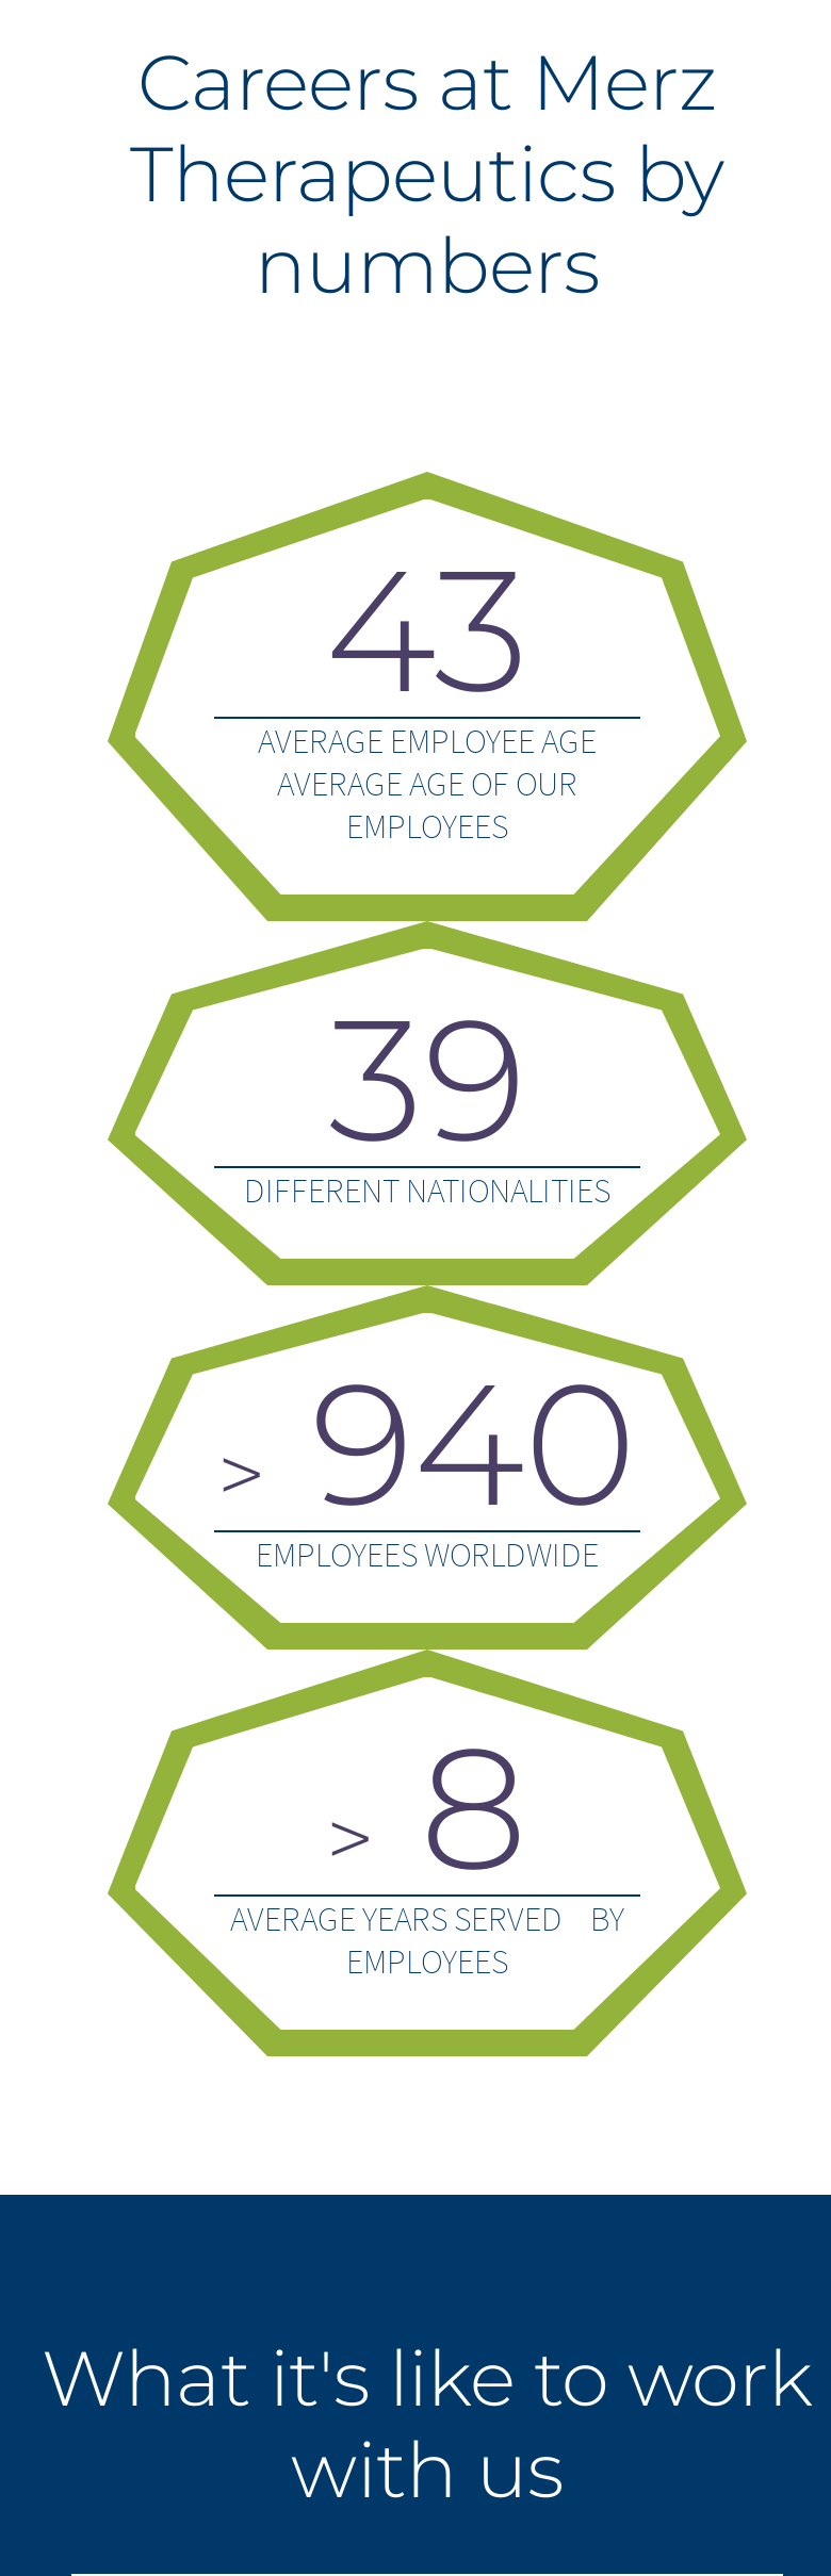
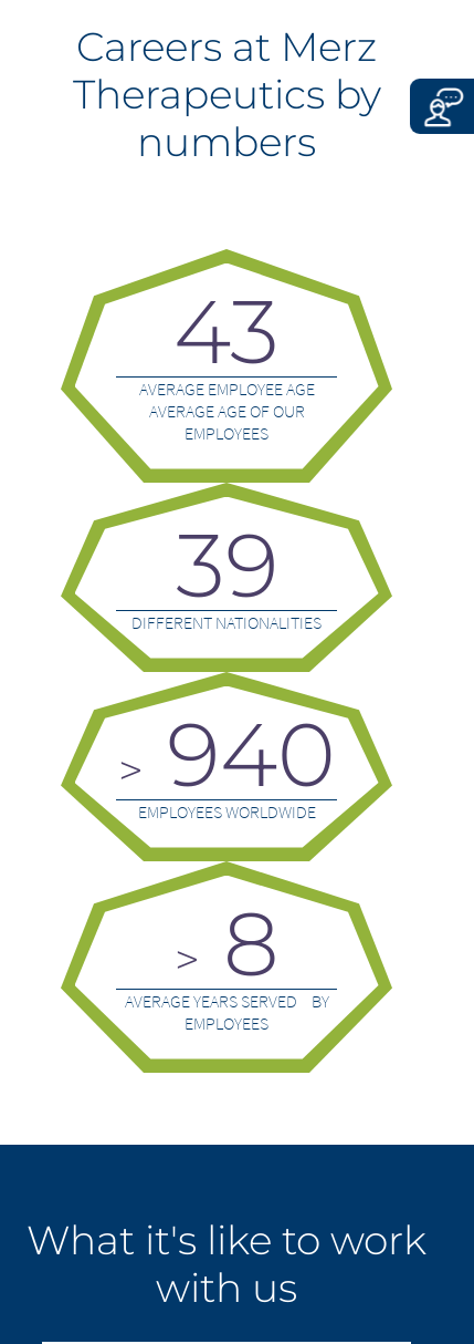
+ [image]
